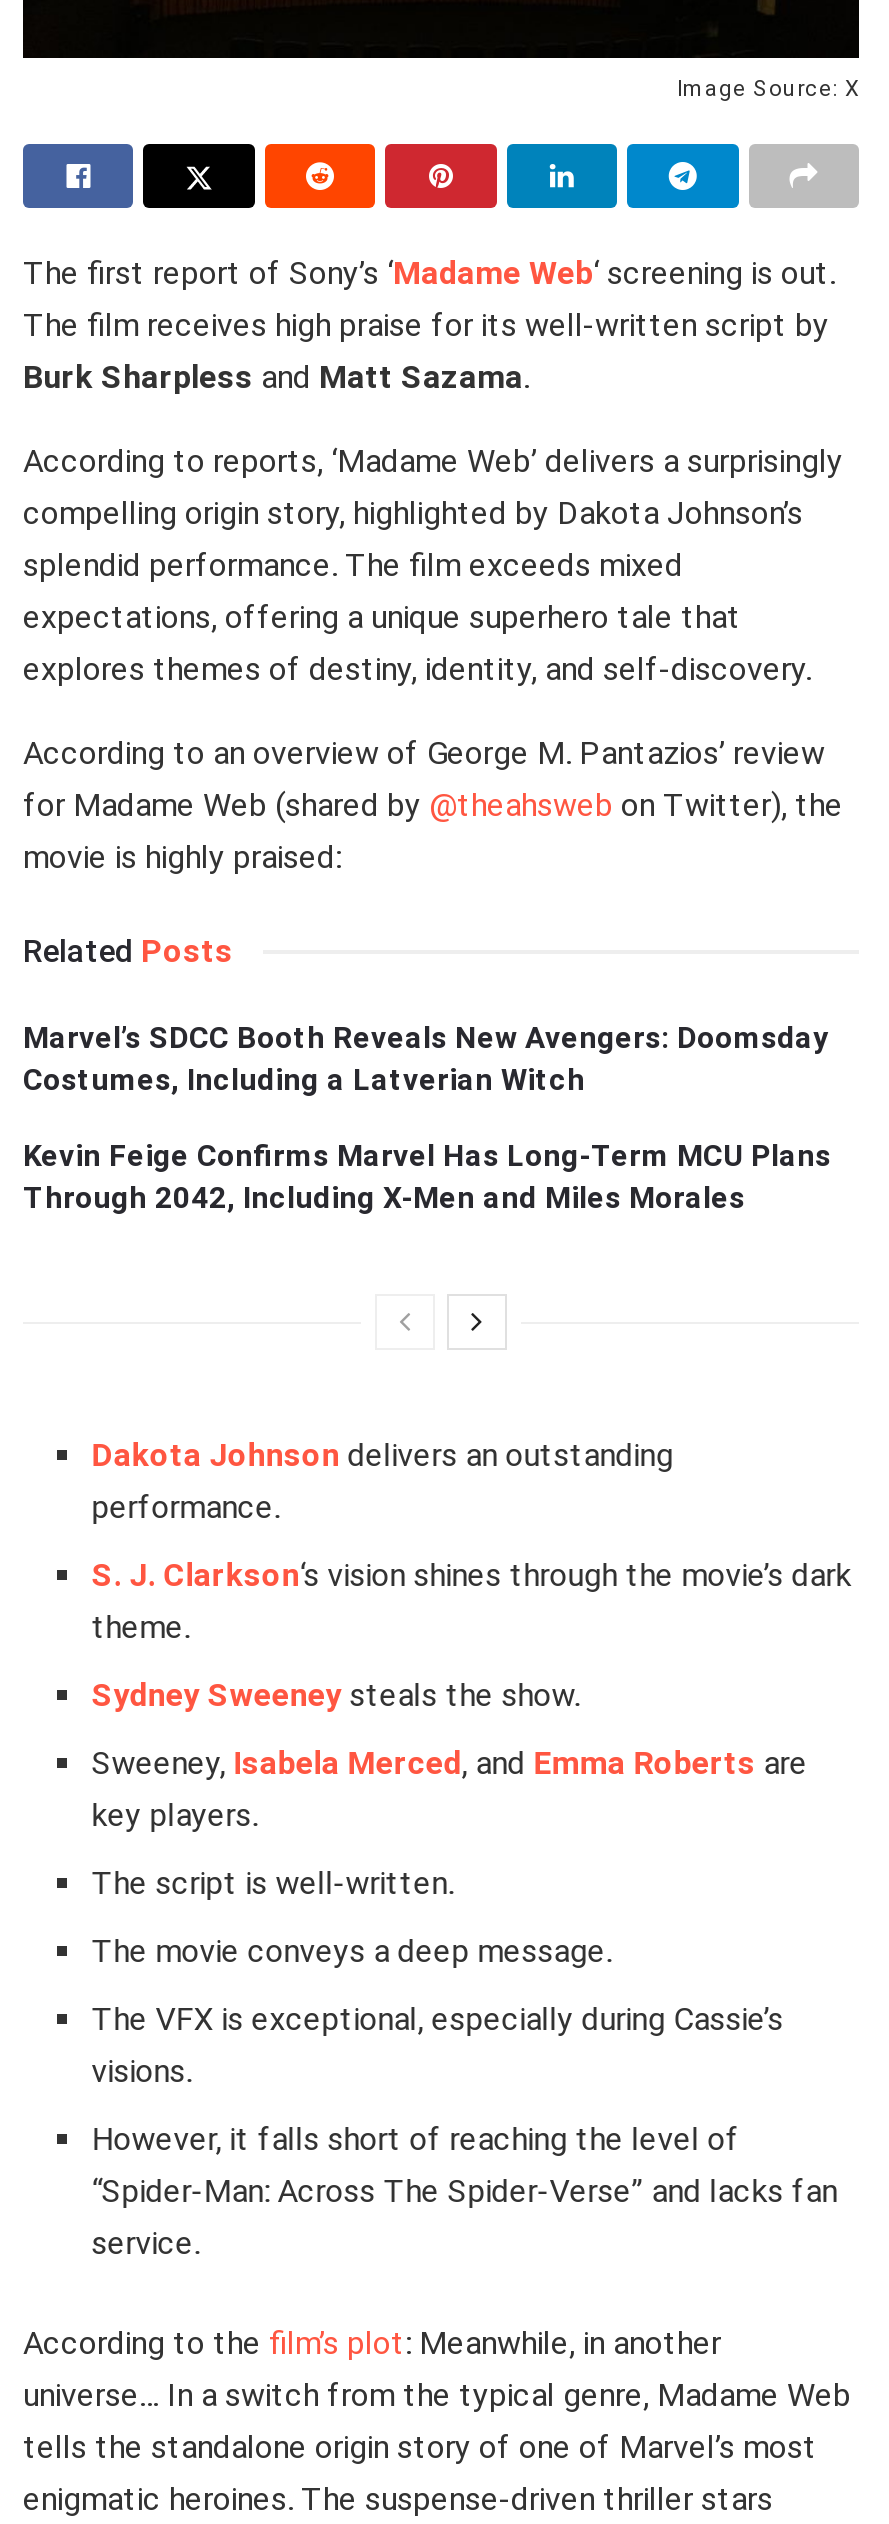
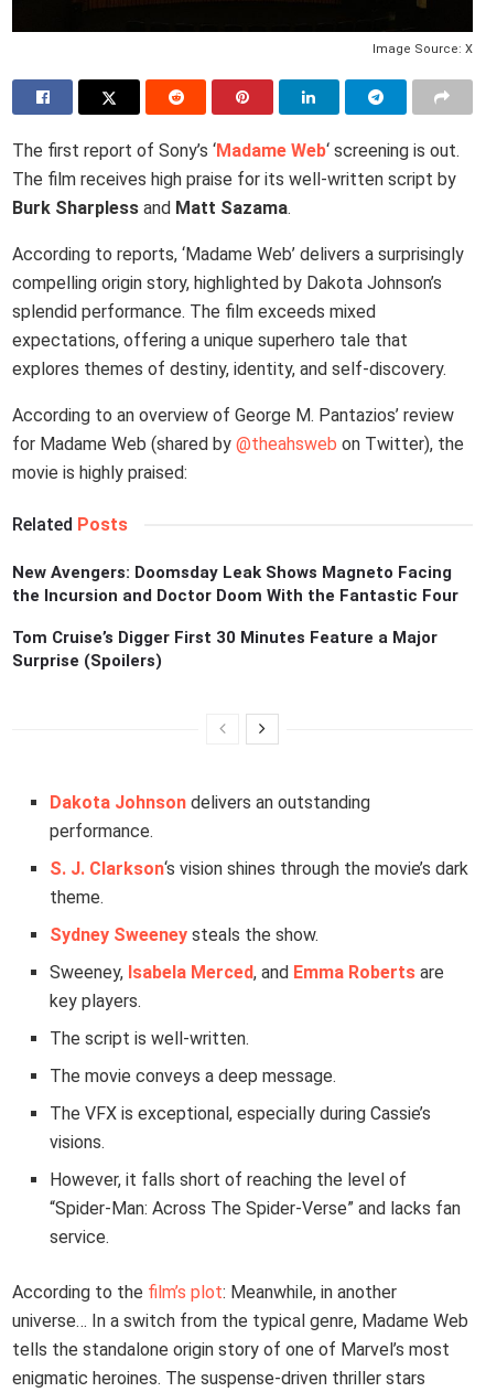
- Marvel’s SDCC Booth Reveals New Avengers: Doomsday
- Costumes, Including a Latverian Witch
+ New Avengers: Doomsday Leak Shows Magneto Facing
+ the Incursion and Doctor Doom With the Fantastic Four

- Kevin Feige Confirms Marvel Has Long-Term MCU Plans
- Through 2042, Including X-Men and Miles Morales
+ Tom Cruise’s Digger First 30 Minutes Feature a Major
+ Surprise (Spoilers)
